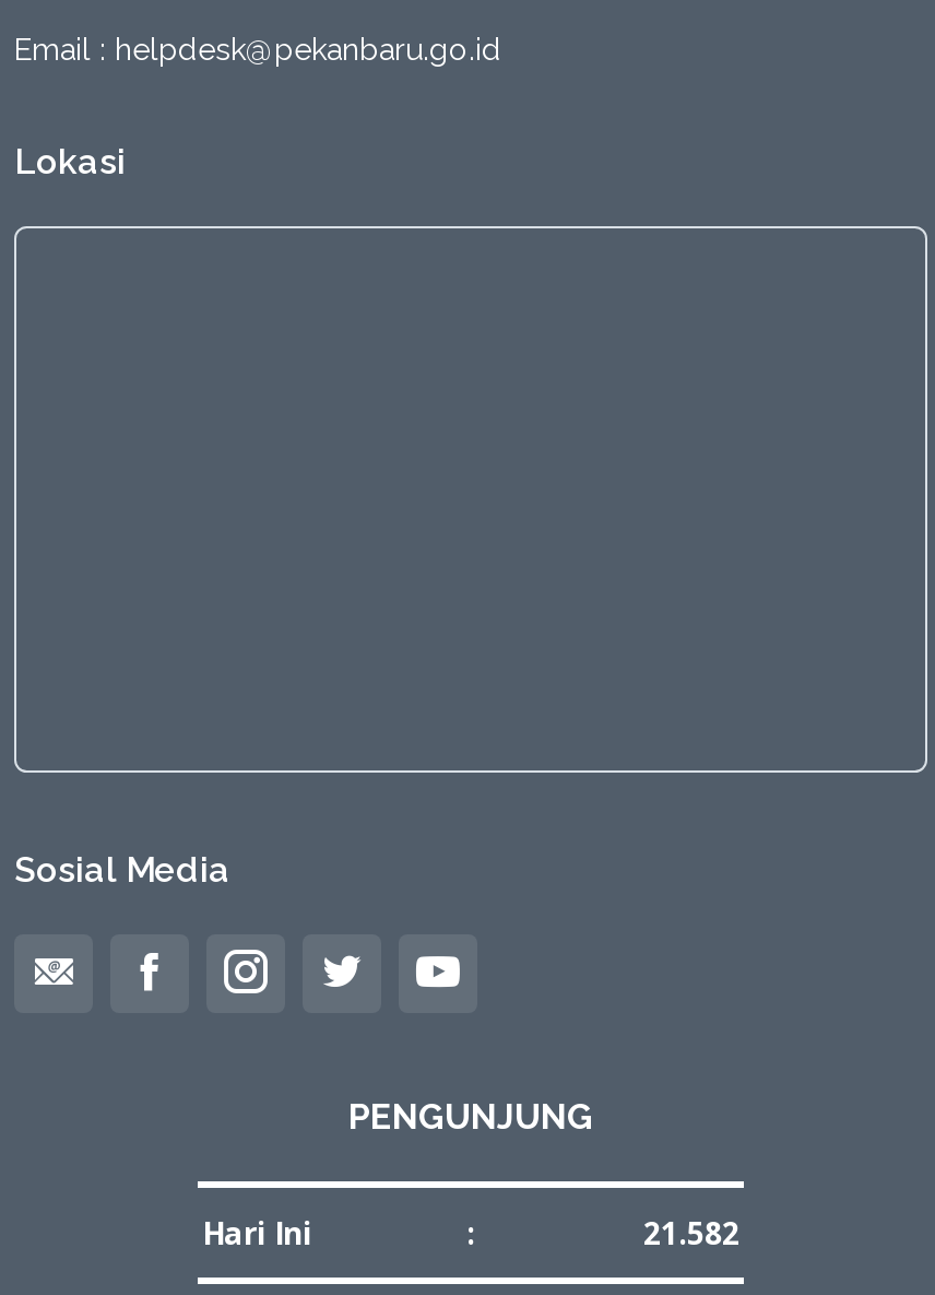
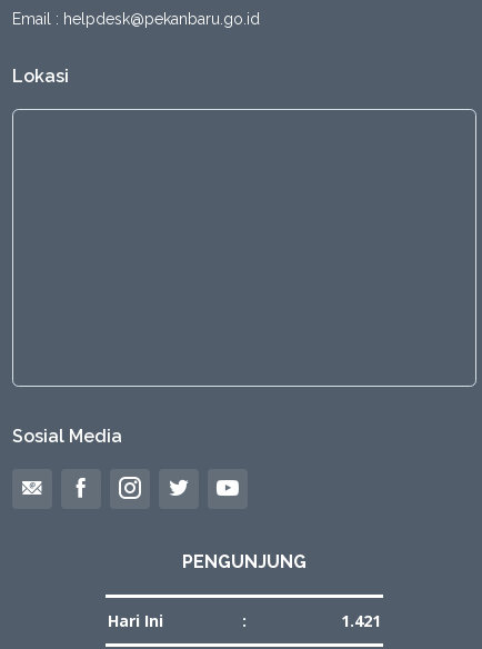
- 21.582
+ 1.421
